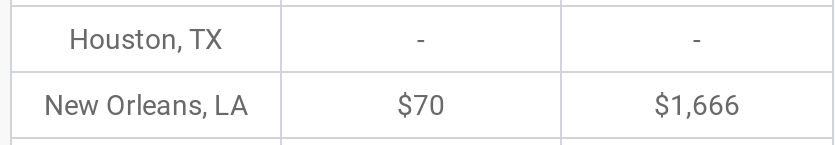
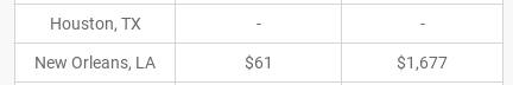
- $70
+ $61

- $1,666
+ $1,677
